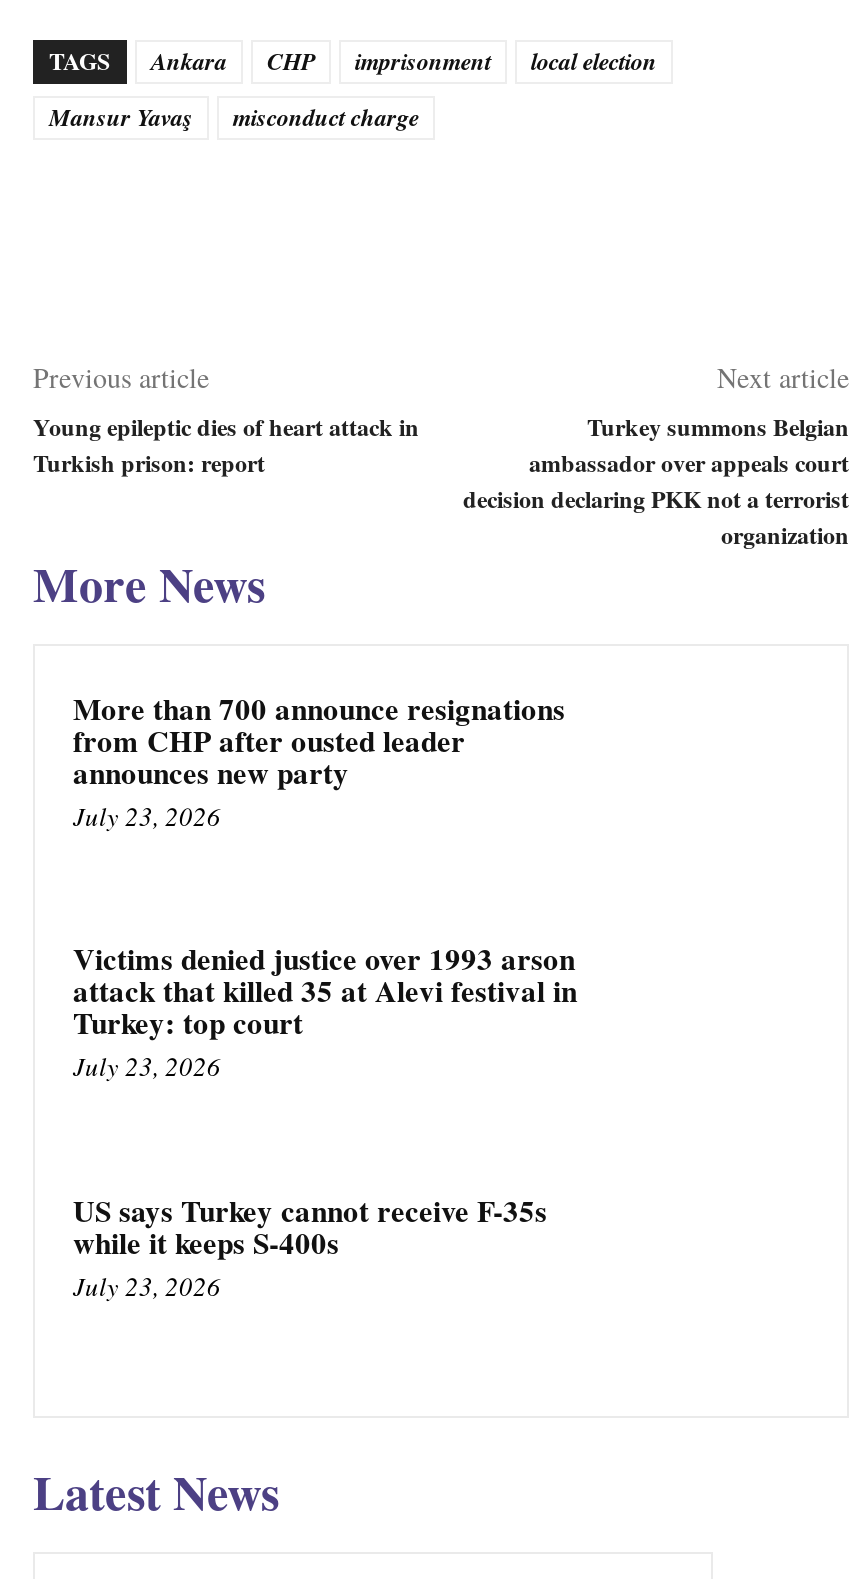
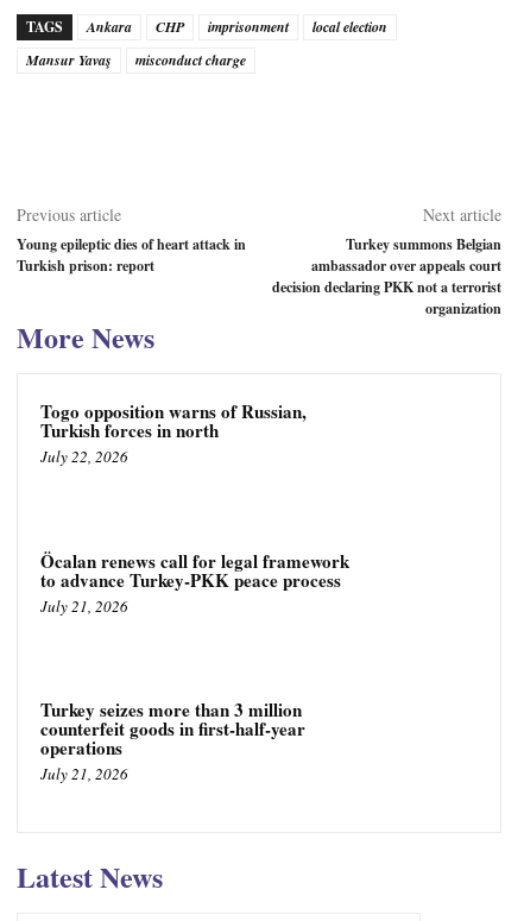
- More than 700 announce resignations
- from CHP after ousted leader
- announces new party
- July 23, 2026
+ Togo opposition warns of Russian,
+ Turkish forces in north
+ July 22, 2026

- Victims denied justice over 1993 arson
- attack that killed 35 at Alevi festival in
- Turkey: top court
- July 23, 2026
+ Öcalan renews call for legal framework
+ to advance Turkey-PKK peace process
+ July 21, 2026

- US says Turkey cannot receive F-35s
- while it keeps S-400s
- July 23, 2026
+ Turkey seizes more than 3 million
+ counterfeit goods in first-half-year
+ operations
+ July 21, 2026
